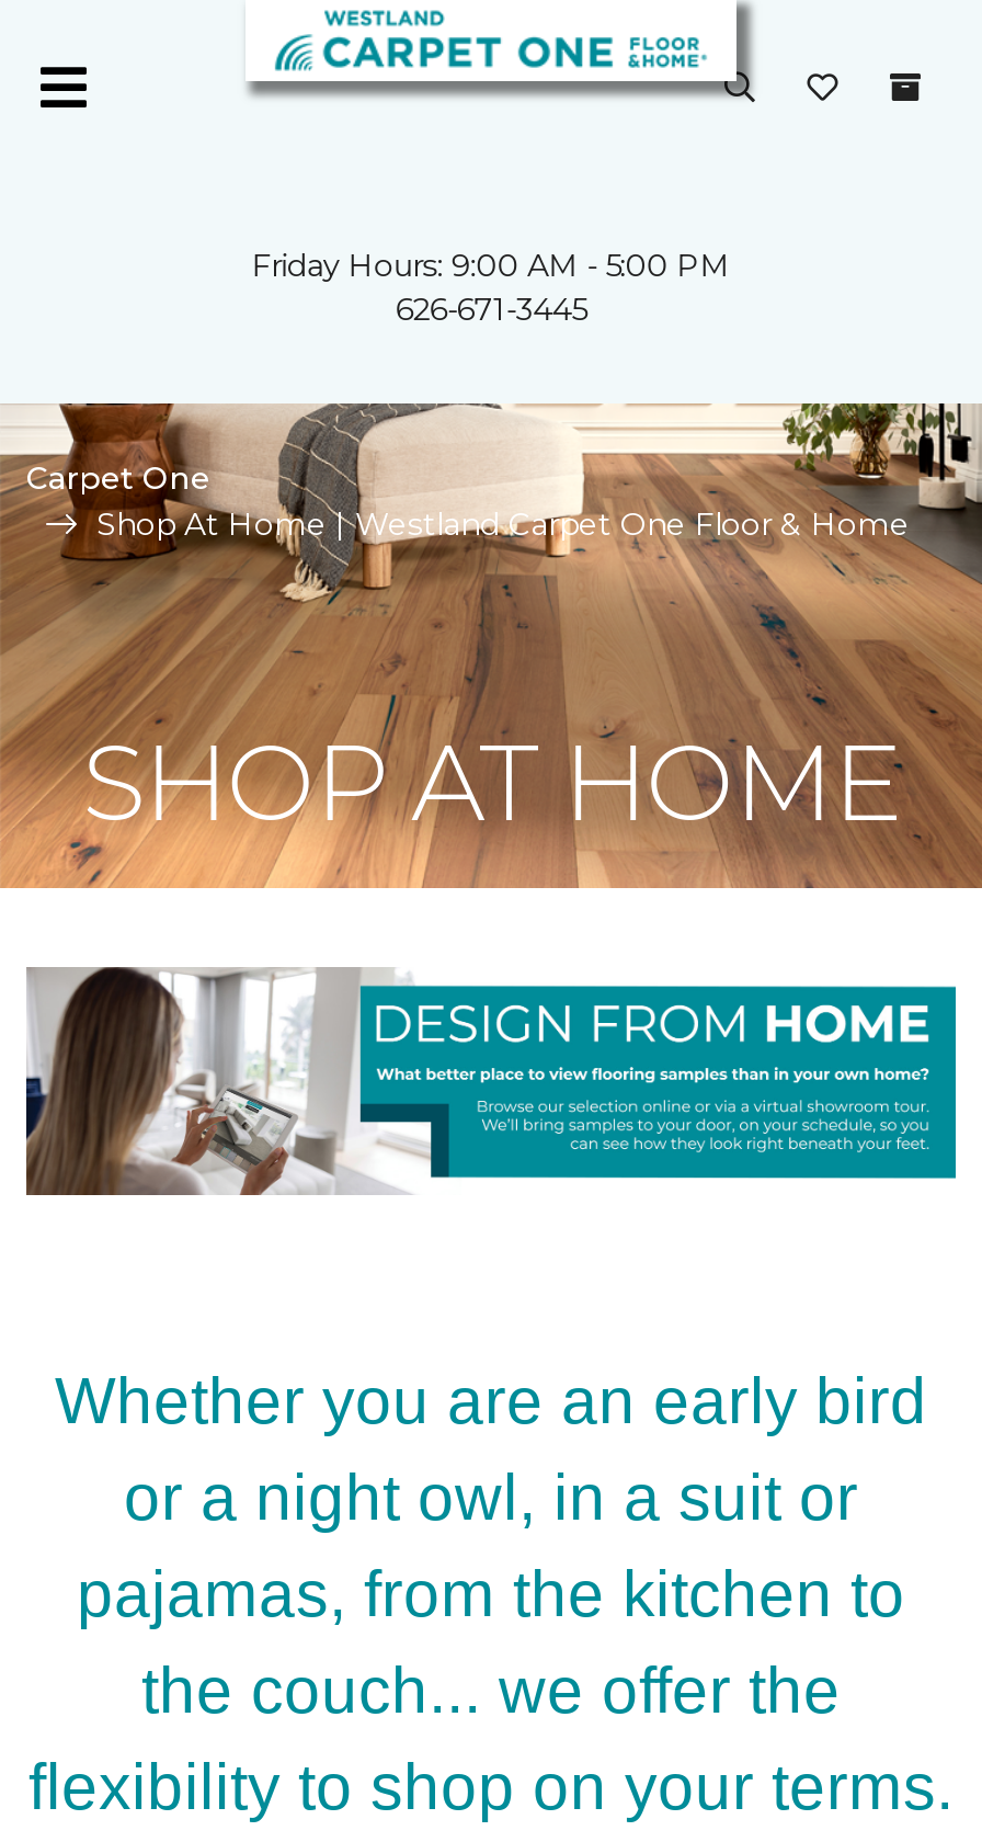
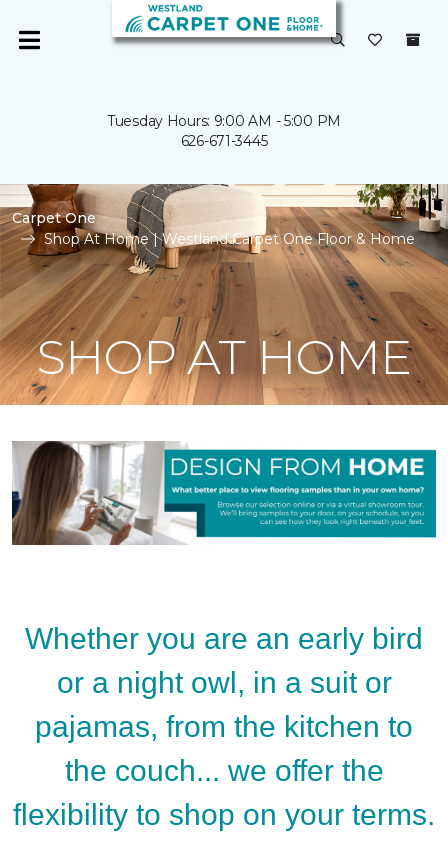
- Friday Hours: 9:00 AM - 5:00 PM
+ Tuesday Hours: 9:00 AM - 5:00 PM
